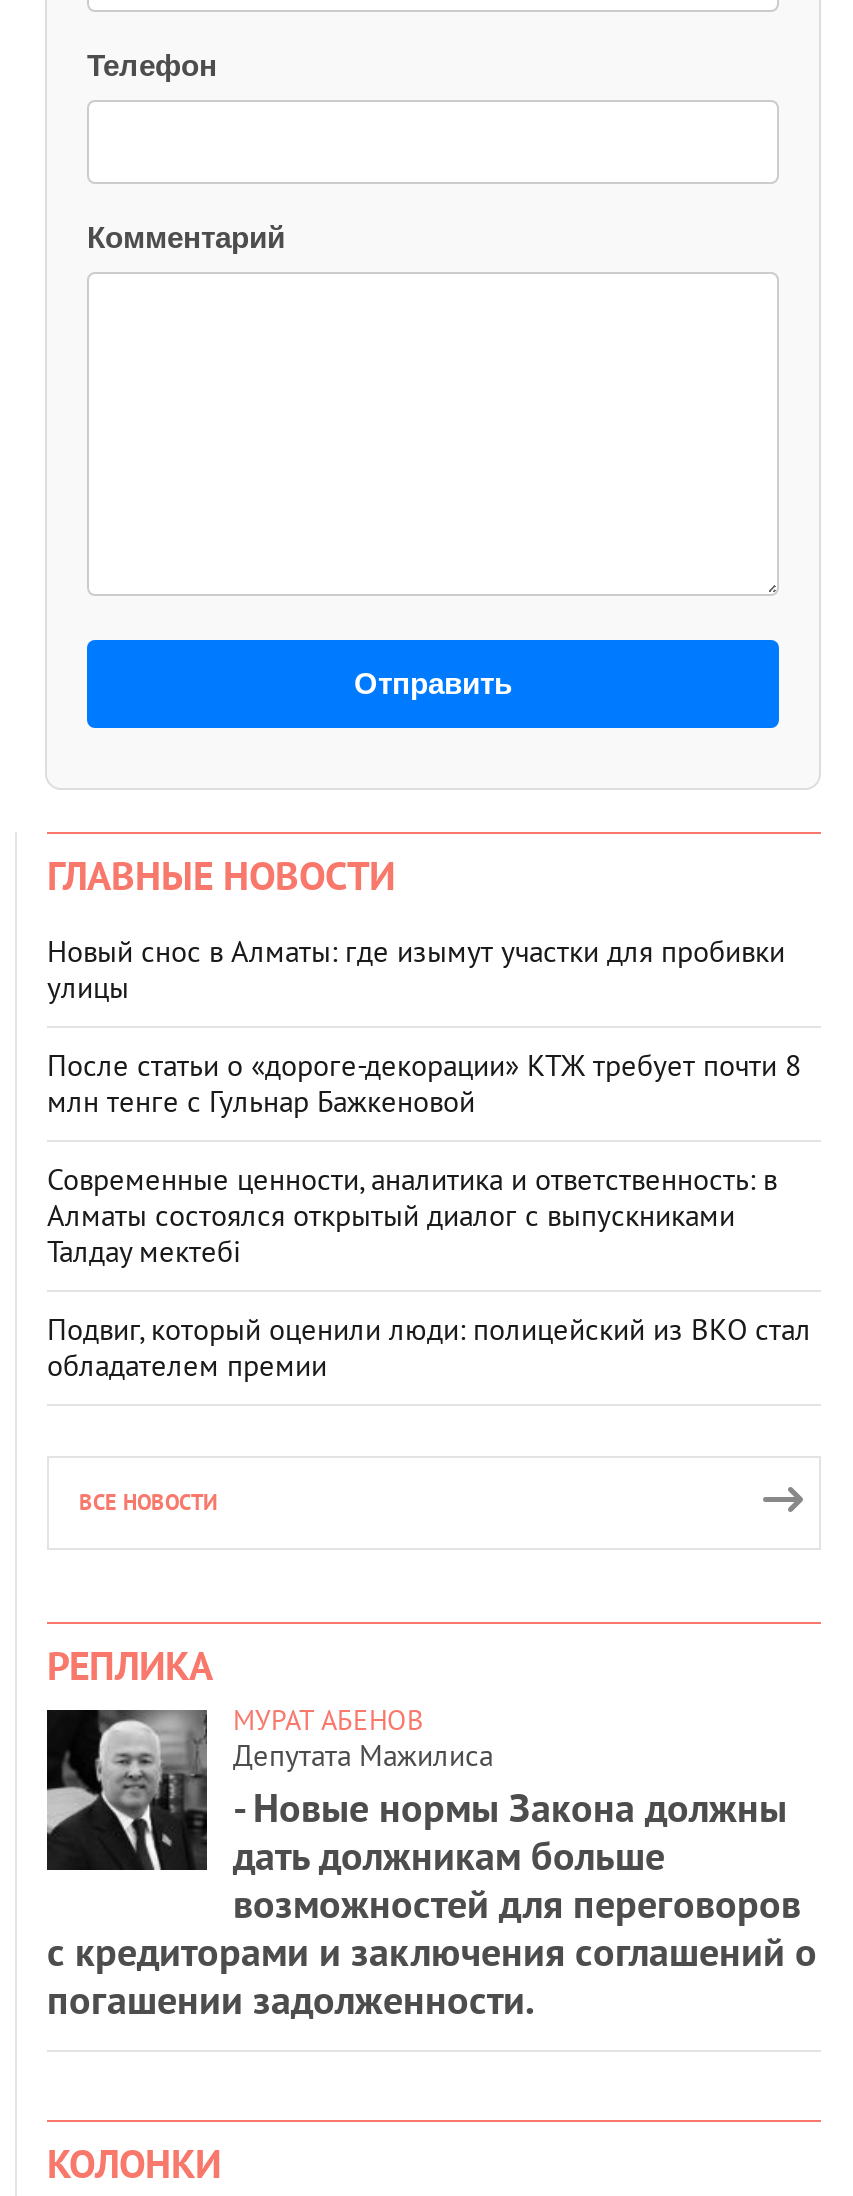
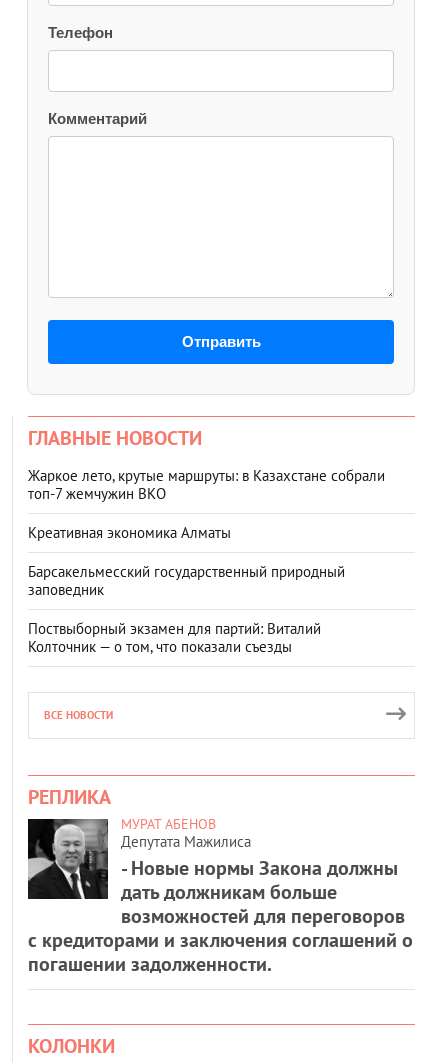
- Новый снос в Алматы: где изымут участки для пробивки
- улицы
+ Жаркое лето, крутые маршруты: в Казахстане собрали
+ топ‑7 жемчужин ВКО

- После статьи о «дороге-декорации» КТЖ требует почти 8
- млн тенге с Гульнар Бажкеновой
+ Креативная экономика Алматы

- Современные ценности, аналитика и ответственность: в
- Алматы состоялся открытый диалог с выпускниками
- Талдау мектебі
+ Барсакельмесский государственный природный
+ заповедник

- Подвиг, который оценили люди: полицейский из ВКО стал
- обладателем премии
+ Поствыборный экзамен для партий: Виталий
+ Колточник — о том, что показали съезды
